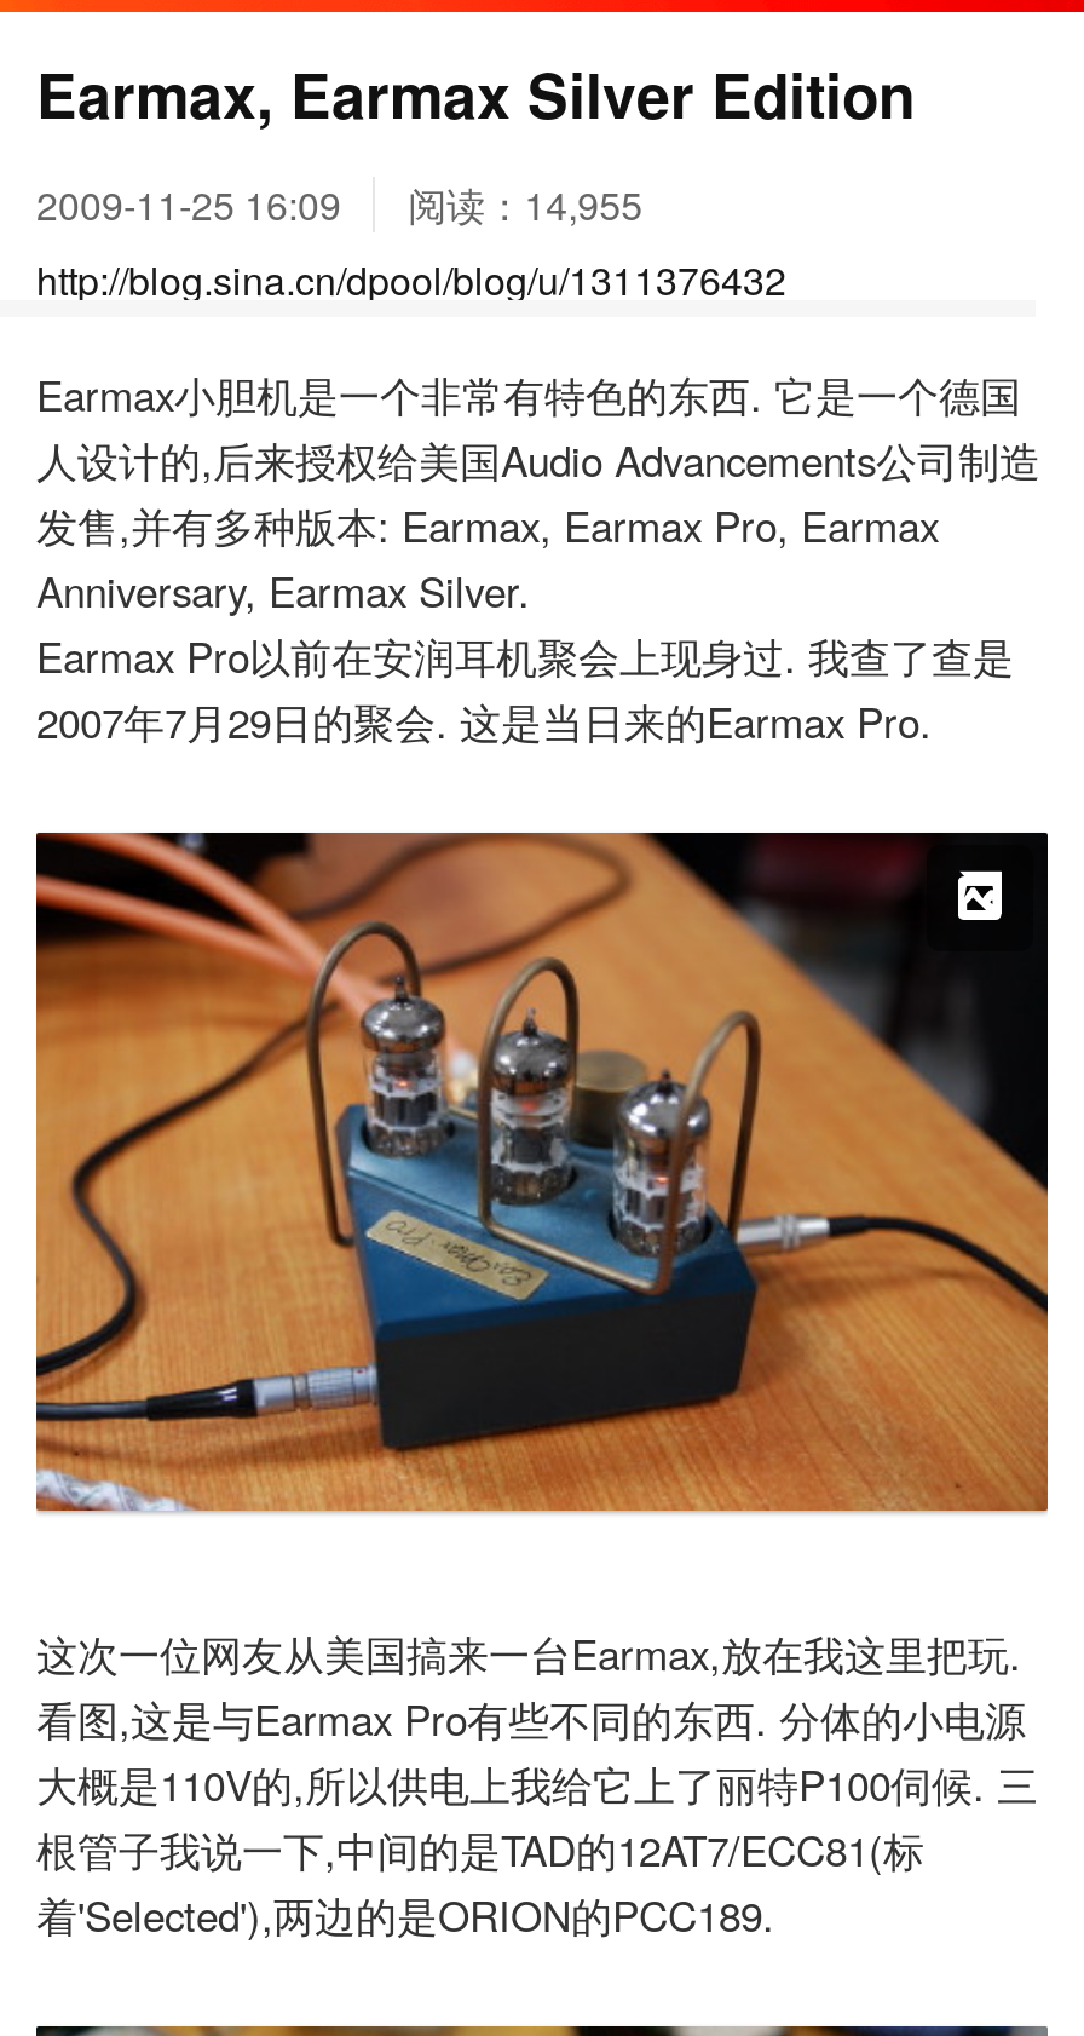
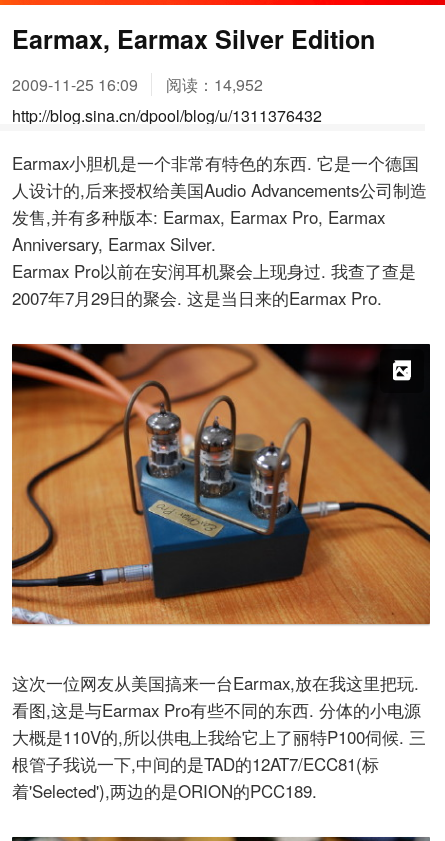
- 2009-11-25 16:09 阅读：14,955
+ 2009-11-25 16:09 阅读：14,952
